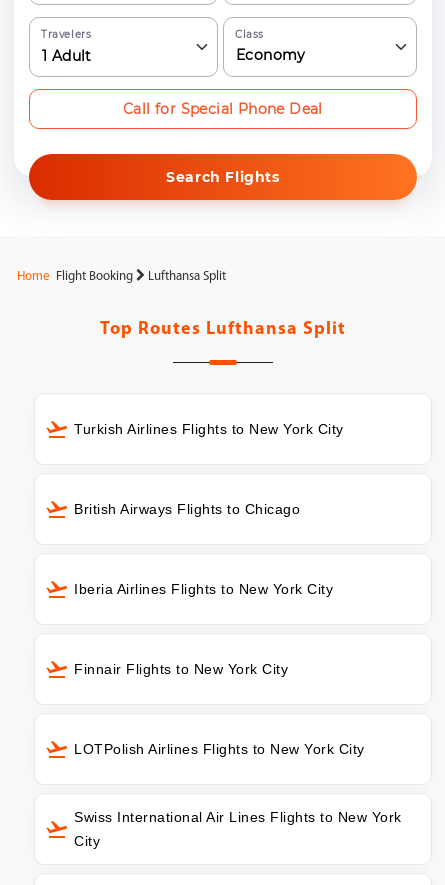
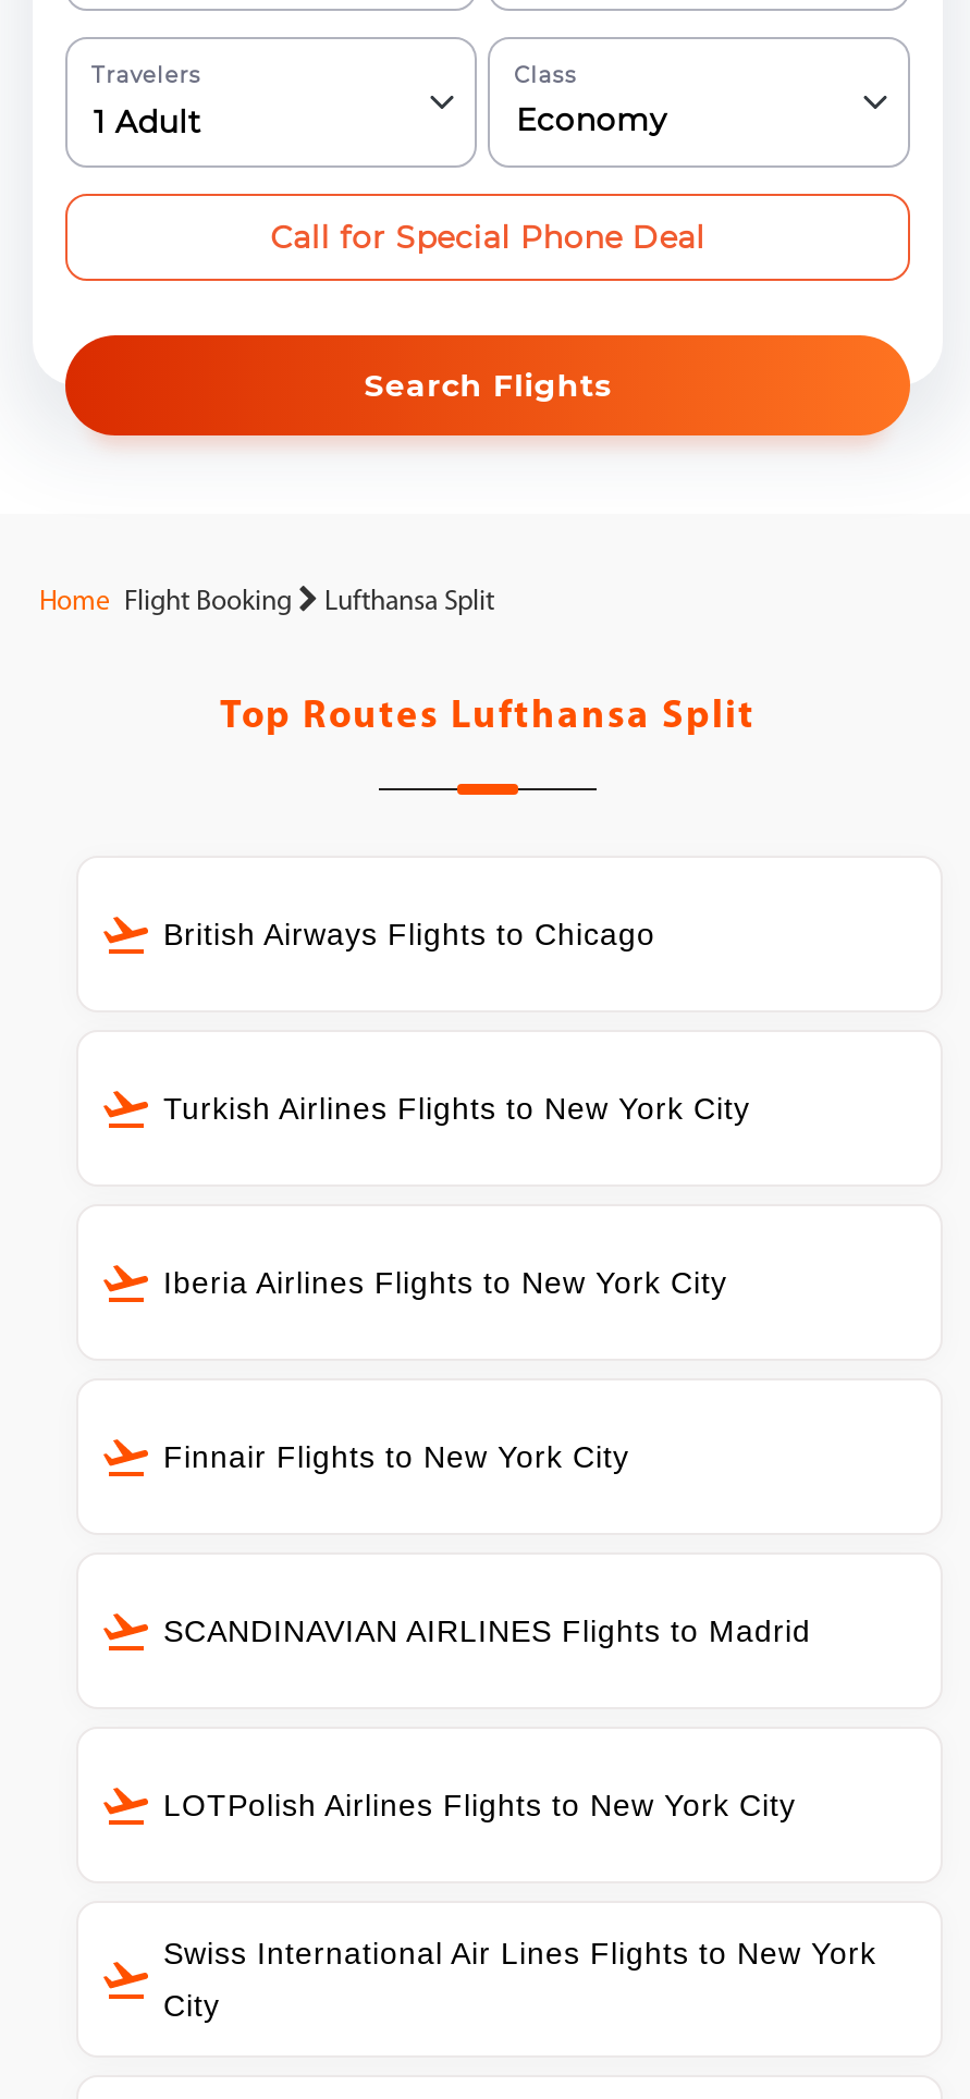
moved up: British Airways Flights to Chicago

+ SCANDINAVIAN AIRLINES Flights to Madrid
